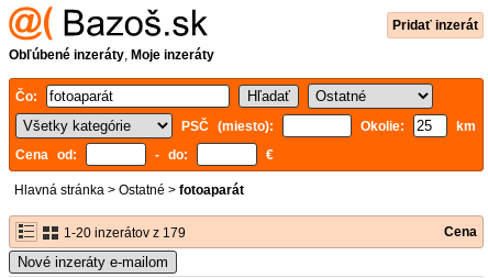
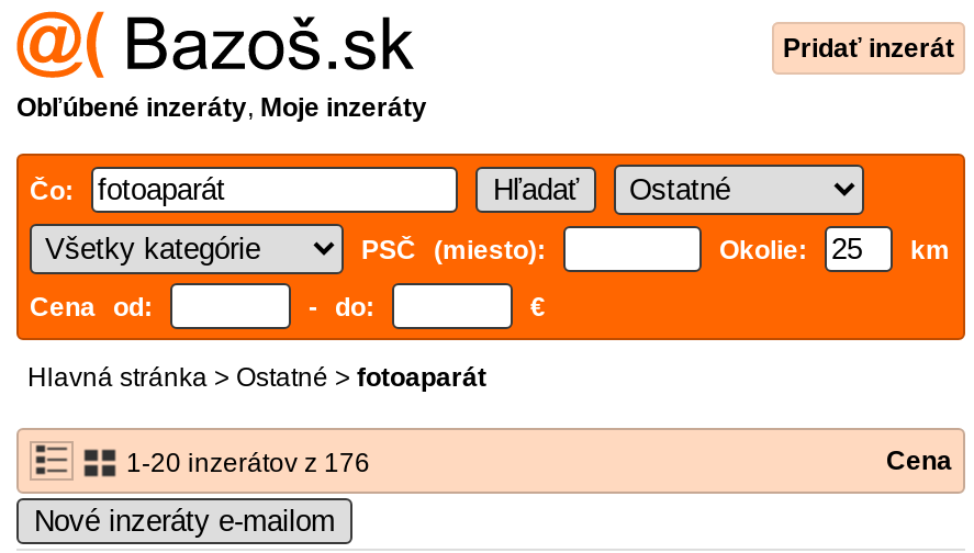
- 1-20 inzerátov z 179
+ 1-20 inzerátov z 176
